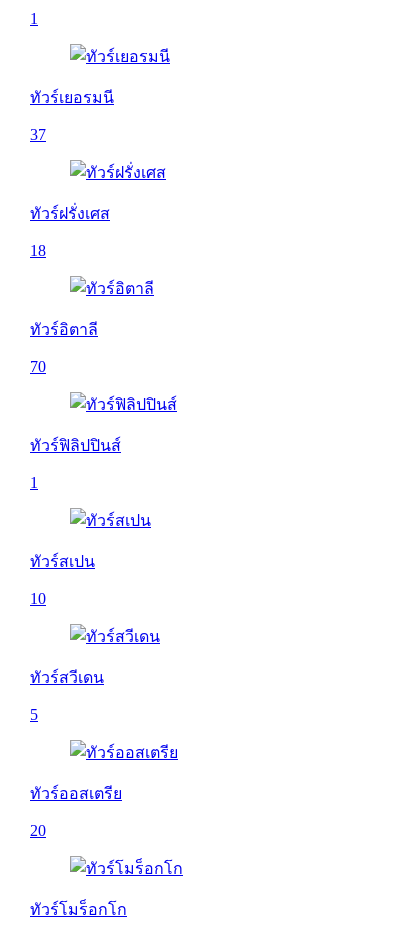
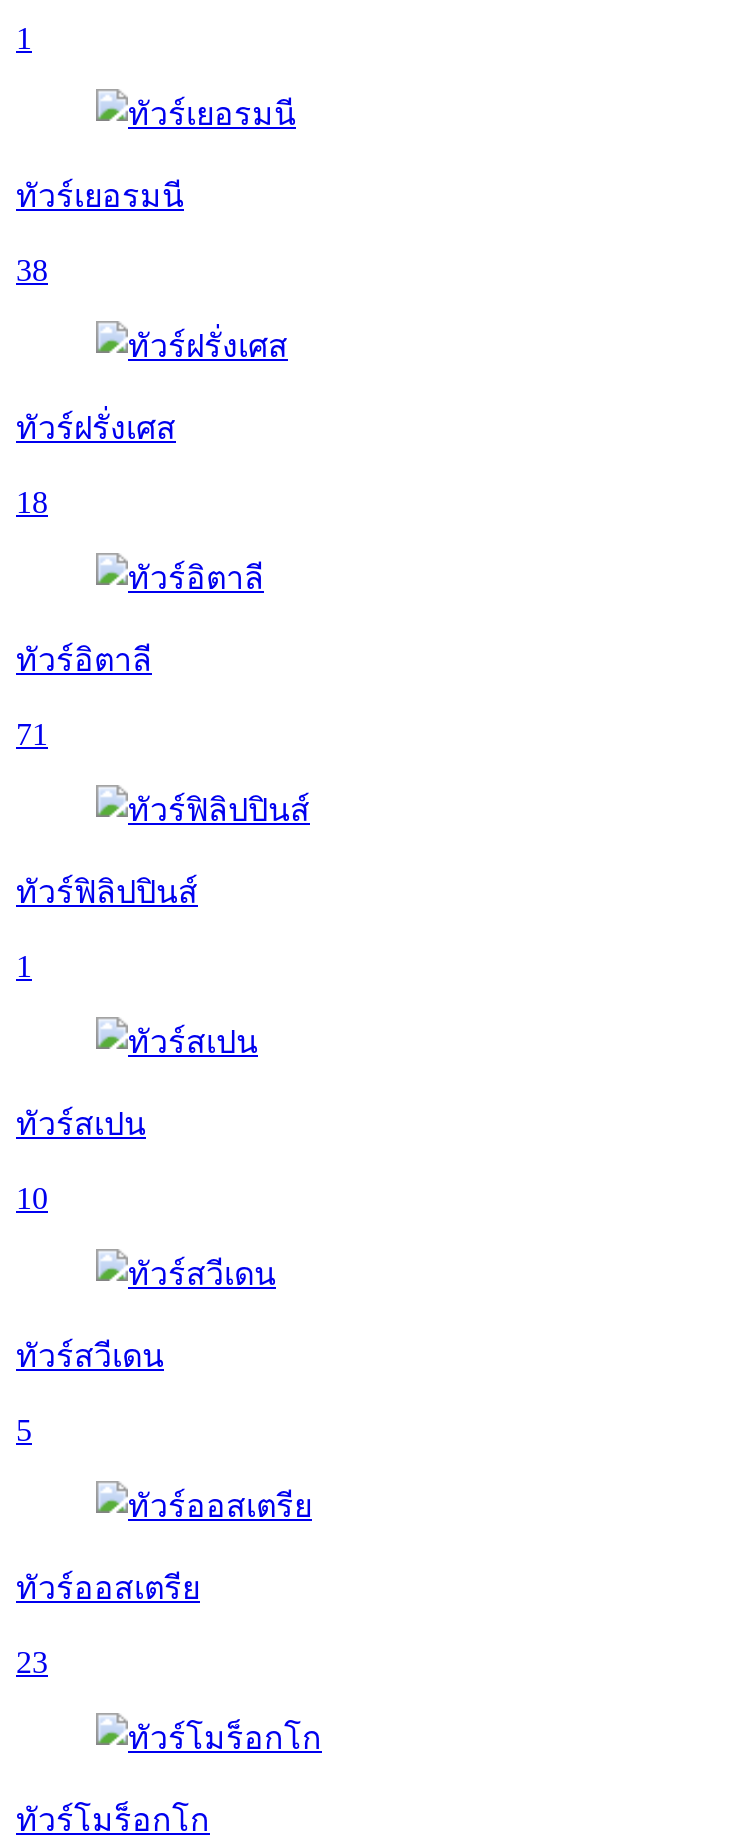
- 37
+ 38

- 70
+ 71

- 20
+ 23
